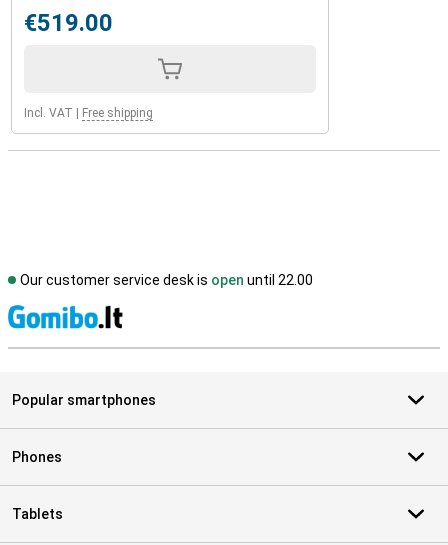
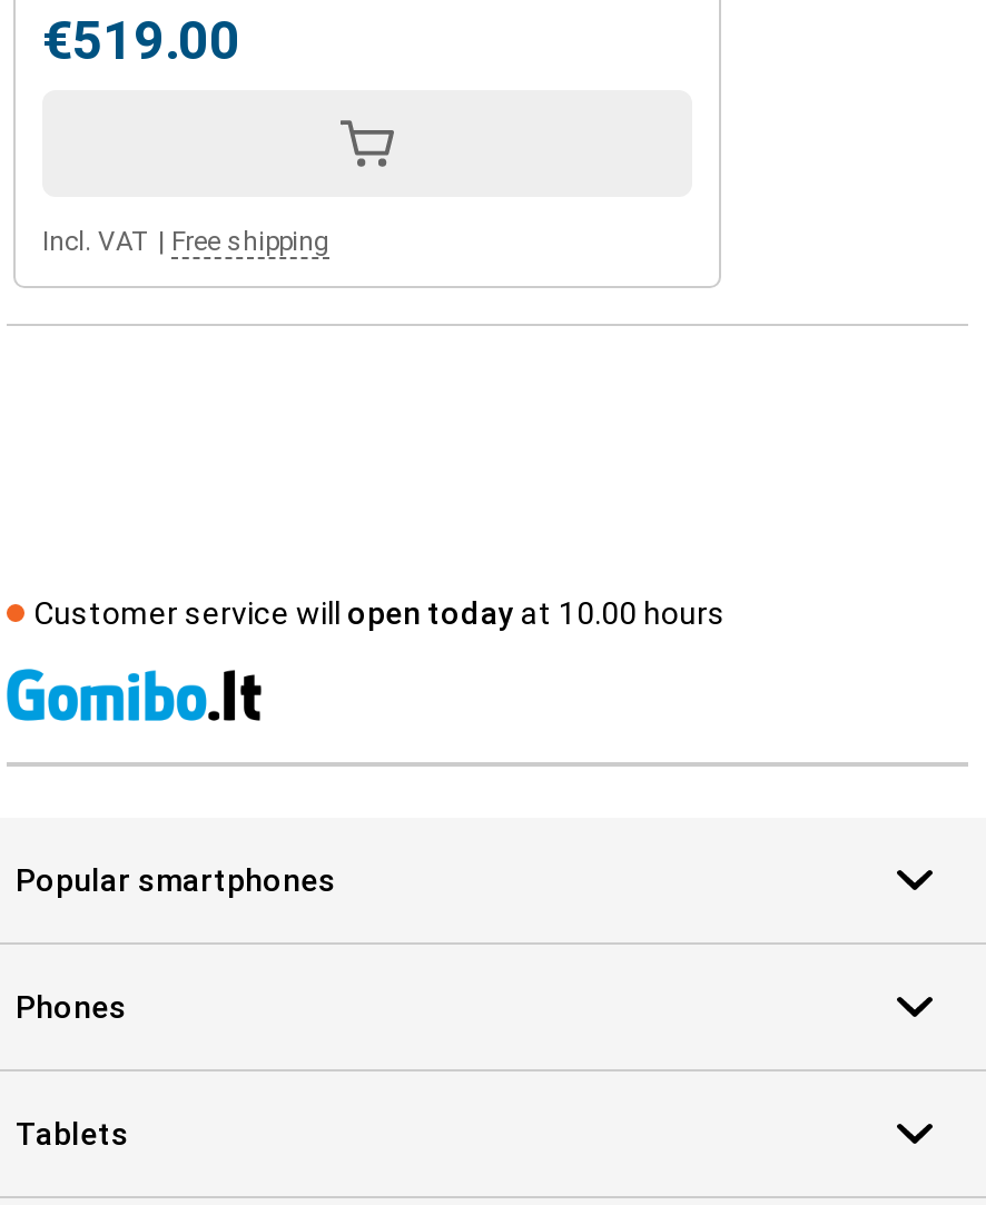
- Our customer service desk is open until 22.00
+ Customer service will open today at 10.00 hours
